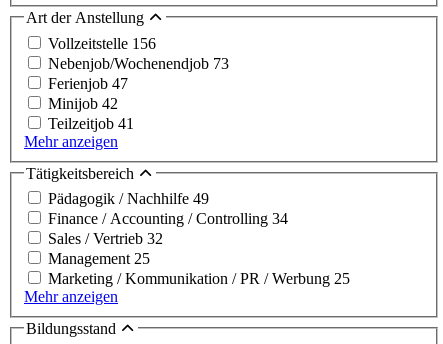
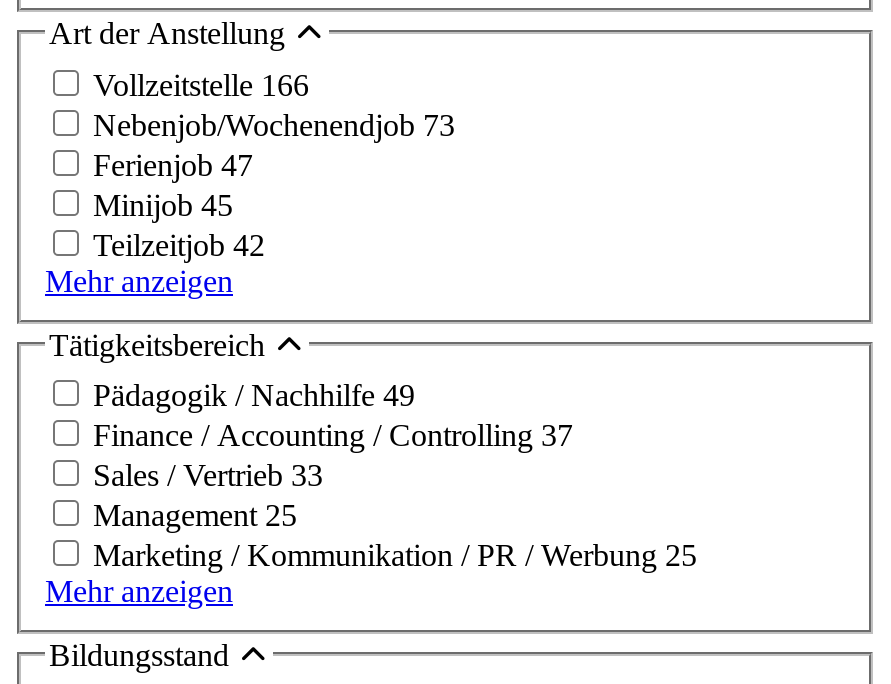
- Vollzeitstelle 156
+ Vollzeitstelle 166

- Minijob 42
+ Minijob 45

- Teilzeitjob 41
+ Teilzeitjob 42

- Finance / Accounting / Controlling 34
+ Finance / Accounting / Controlling 37

- Sales / Vertrieb 32
+ Sales / Vertrieb 33
